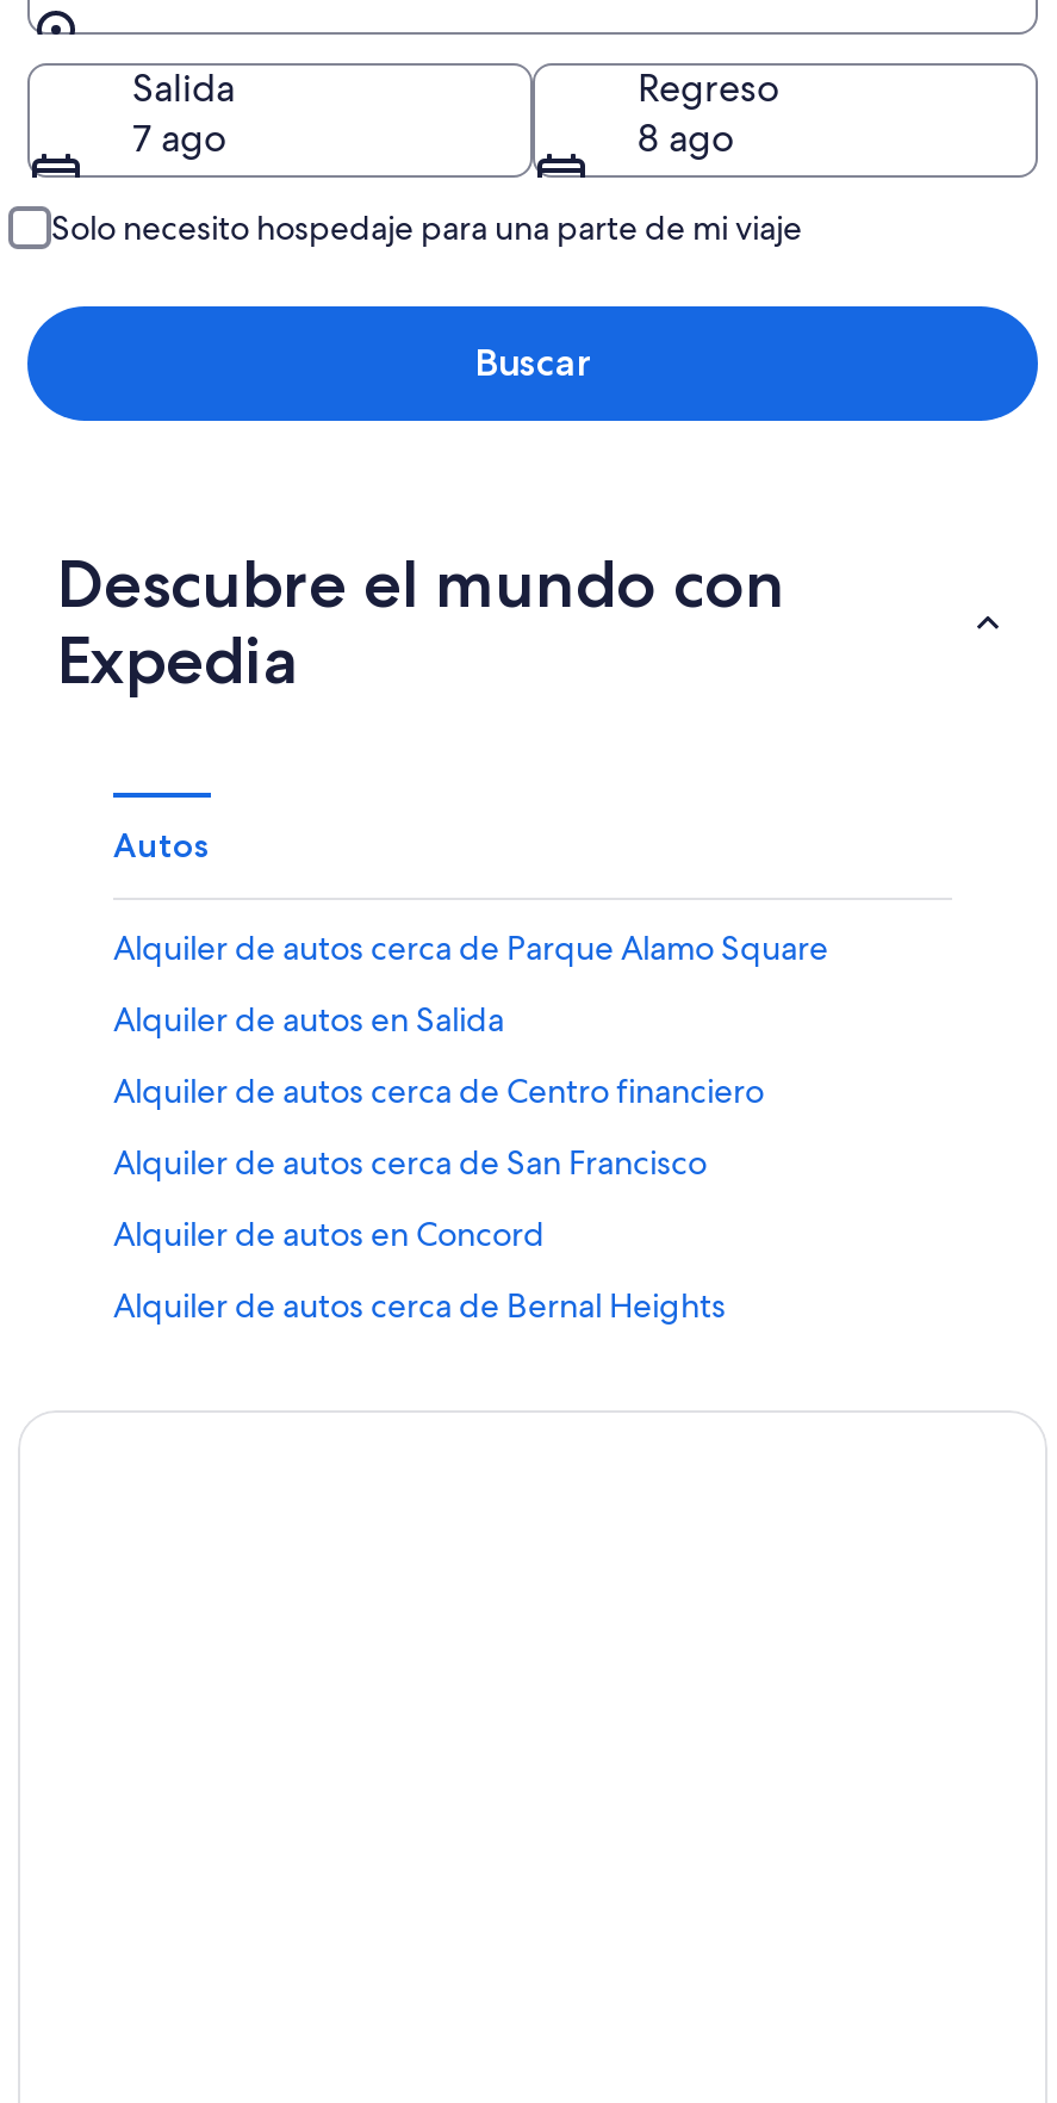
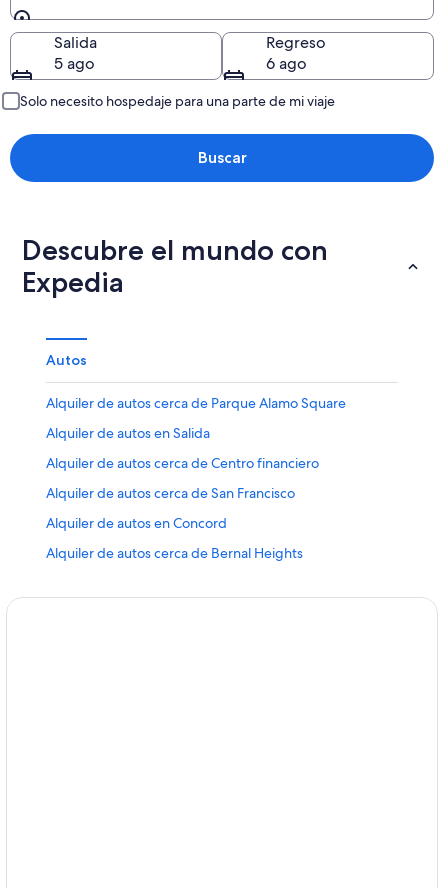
- 7 ago
+ 5 ago

- 8 ago
+ 6 ago
